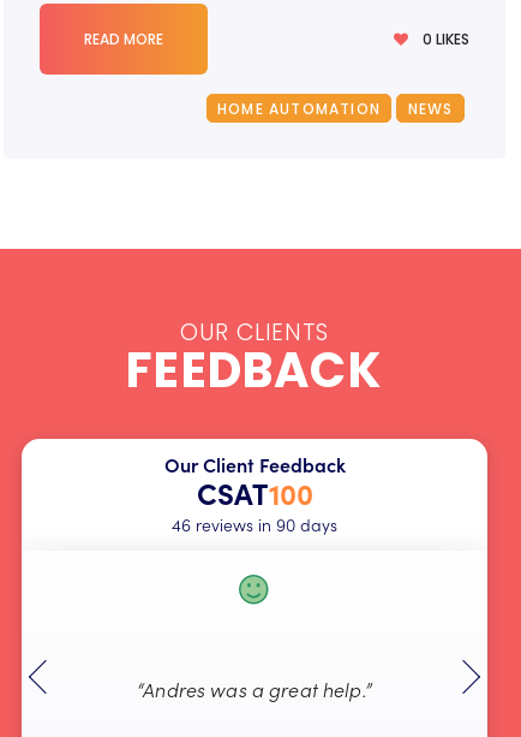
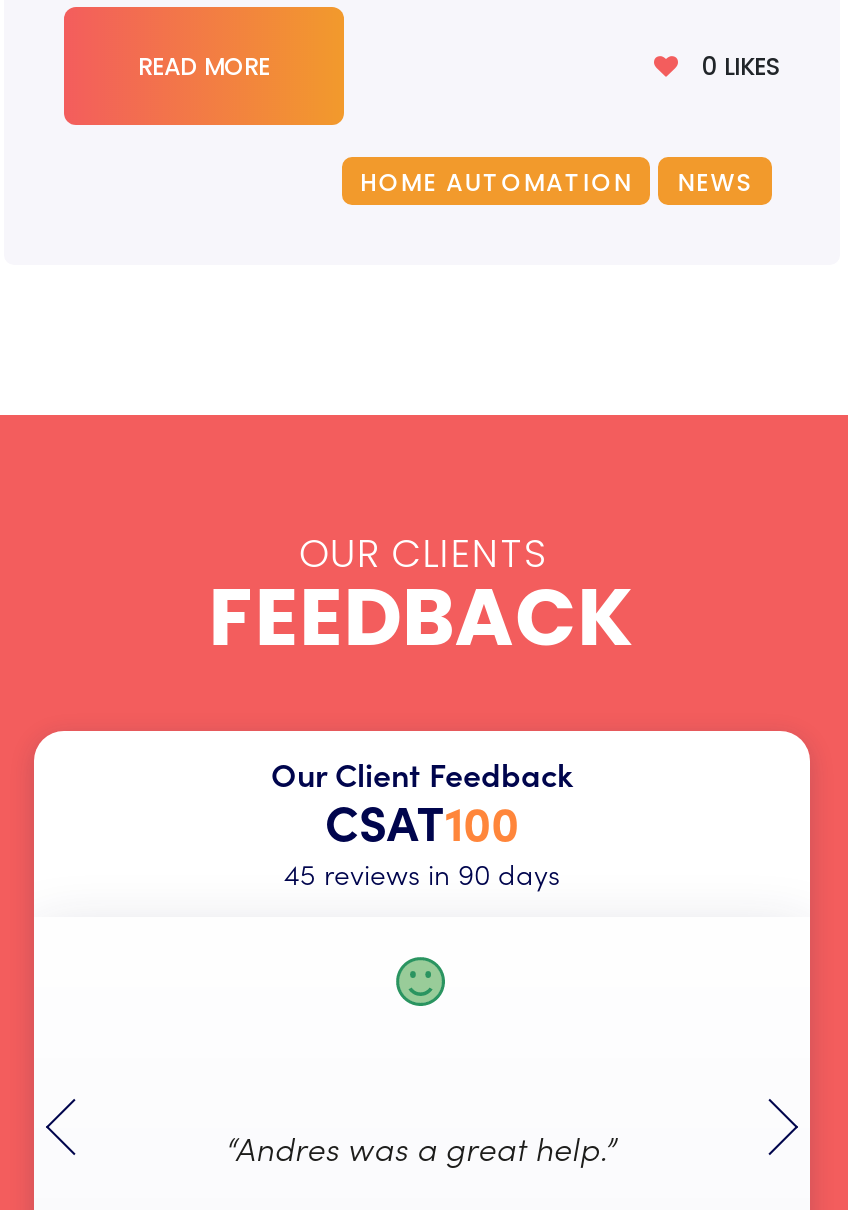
- 46 reviews in 90 days
+ 45 reviews in 90 days
